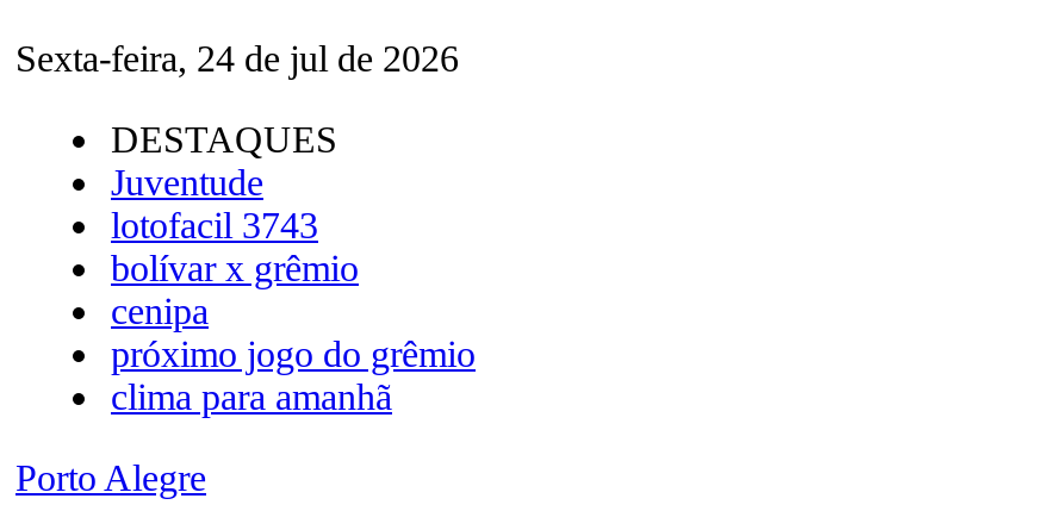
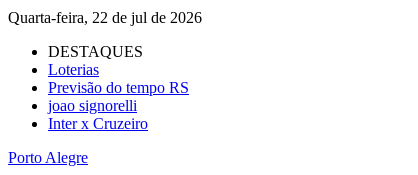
- Sexta-feira, 24 de jul de 2026
+ Quarta-feira, 22 de jul de 2026

- Juventude
- lotofacil 3743
- bolívar x grêmio
- cenipa
- próximo jogo do grêmio
- clima para amanhã
+ Loterias
+ Previsão do tempo RS
+ joao signorelli
+ Inter x Cruzeiro
